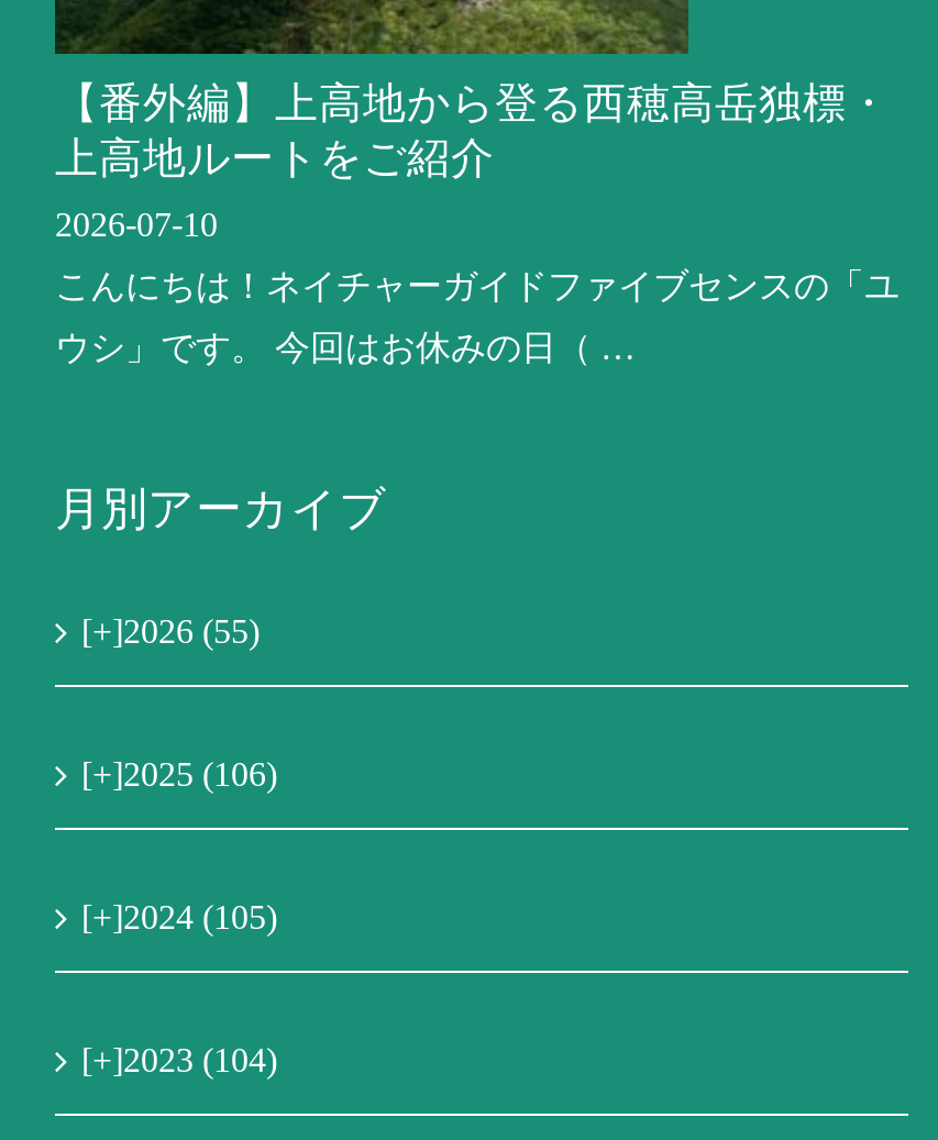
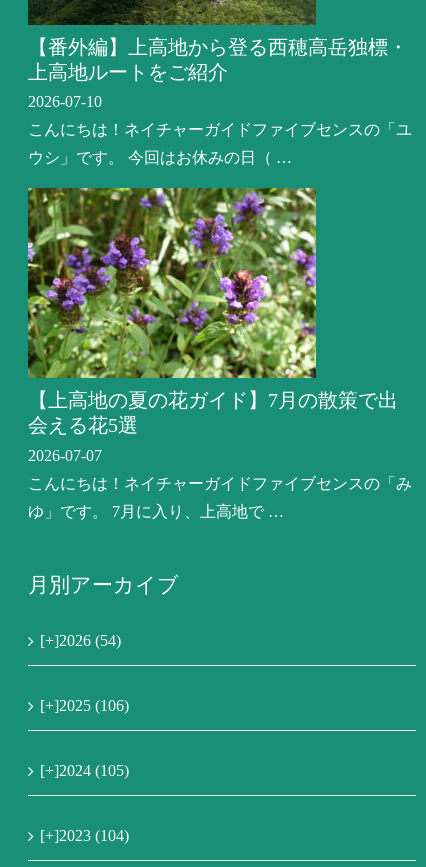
+ [image]
+ 【上高地の夏の花ガイド】7月の散策で出
+ 会える花5選
+ 2026-07-07
+ こんにちは！ネイチャーガイドファイブセンスの「み
+ ゆ」です。 7月に入り、上高地で …

- [+]2026 (55)
+ [+]2026 (54)
